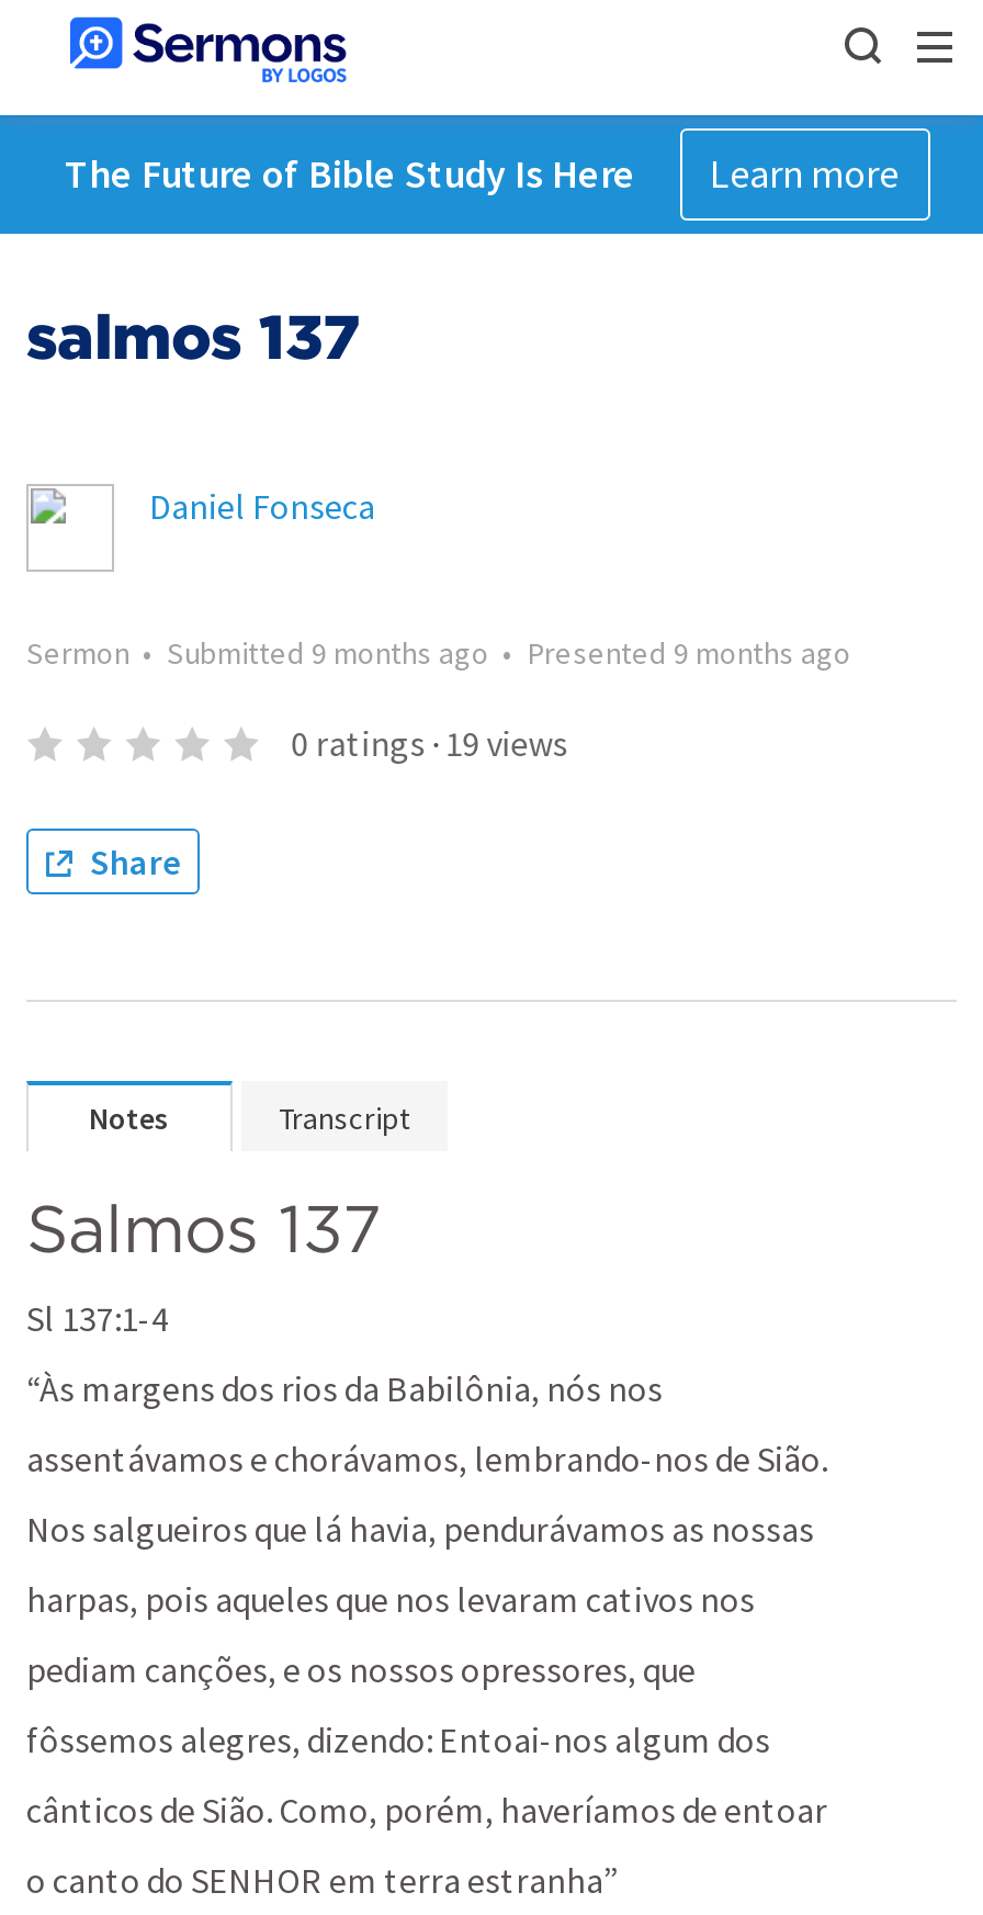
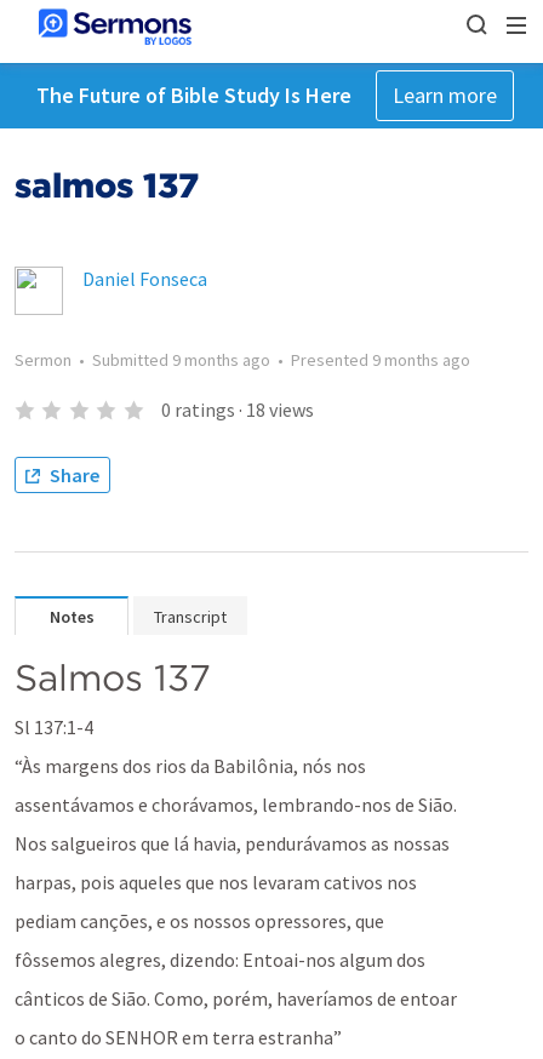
- 0 ratings · 19 views
+ 0 ratings · 18 views
